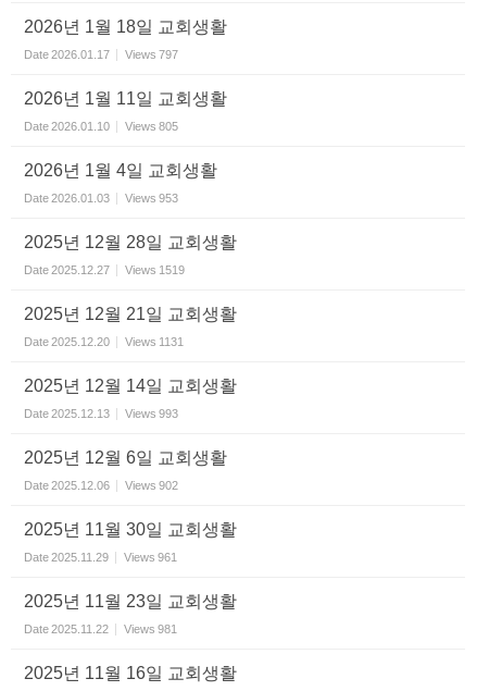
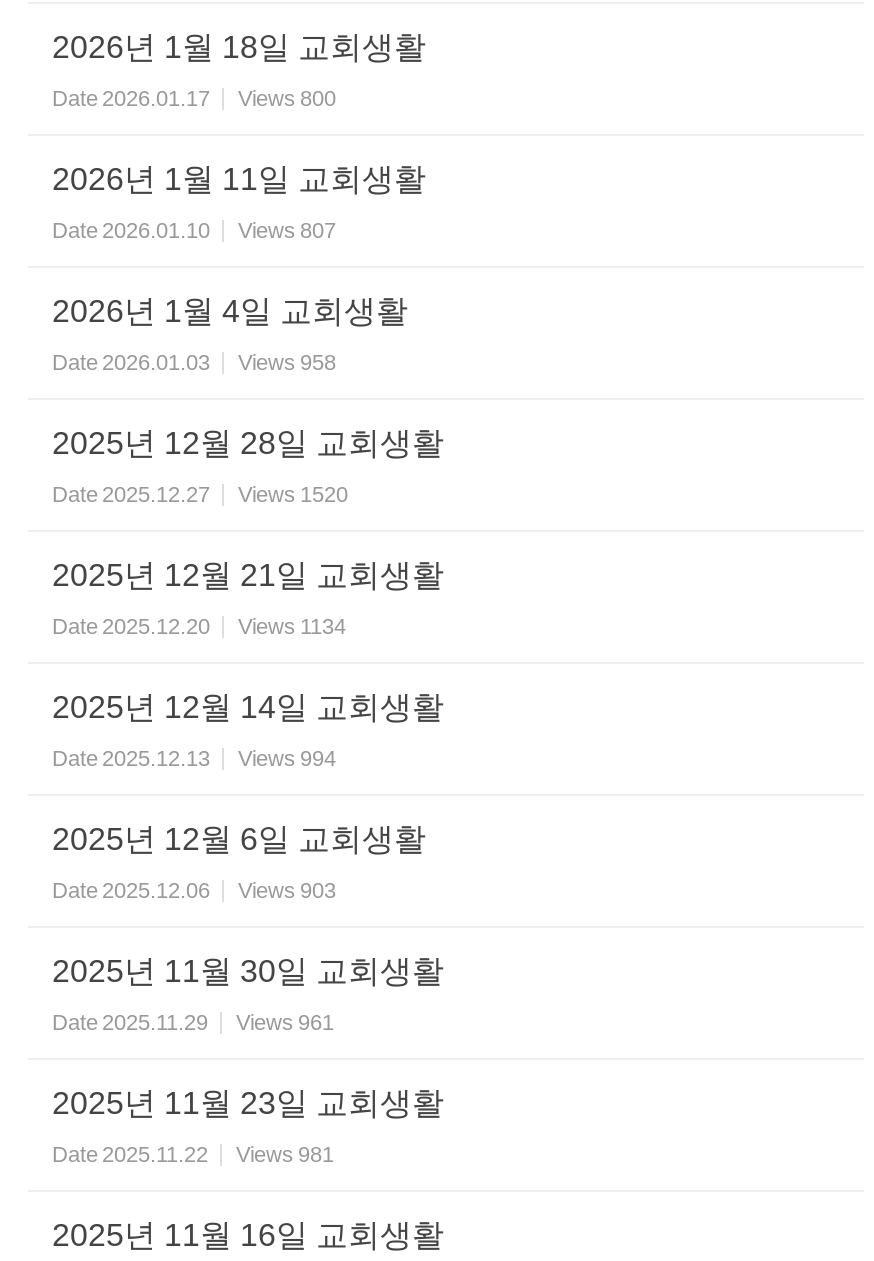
- Date 2026.01.17 Views 797
+ Date 2026.01.17 Views 800

- Date 2026.01.10 Views 805
+ Date 2026.01.10 Views 807

- Date 2026.01.03 Views 953
+ Date 2026.01.03 Views 958

- Date 2025.12.27 Views 1519
+ Date 2025.12.27 Views 1520

- Date 2025.12.20 Views 1131
+ Date 2025.12.20 Views 1134

- Date 2025.12.13 Views 993
+ Date 2025.12.13 Views 994

- Date 2025.12.06 Views 902
+ Date 2025.12.06 Views 903
